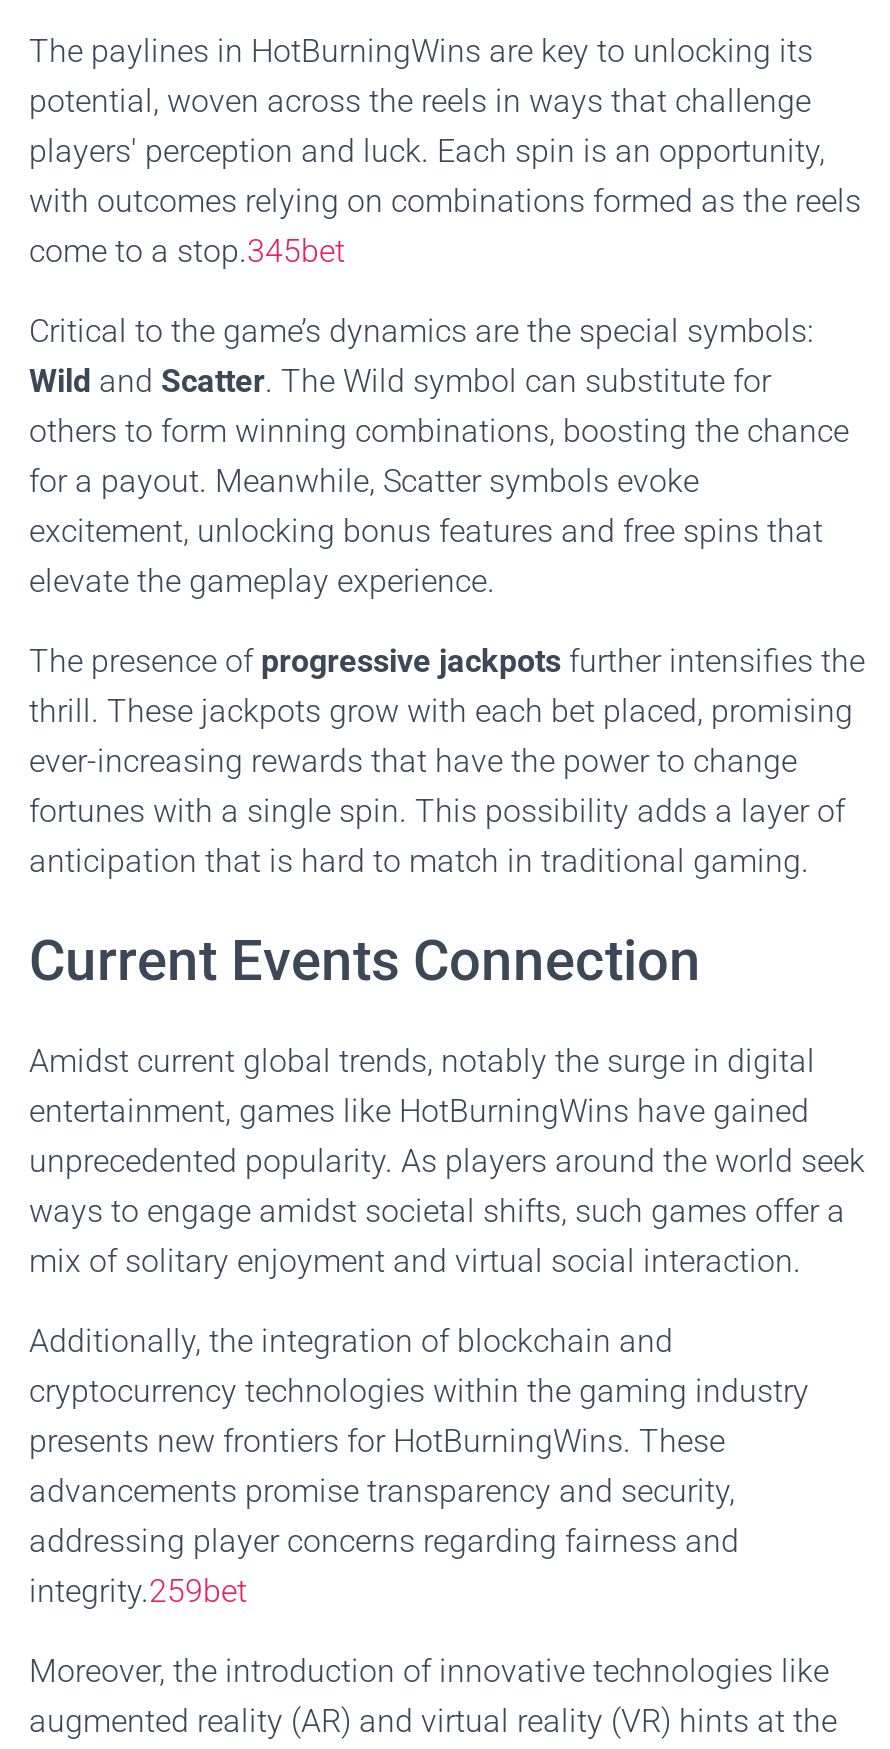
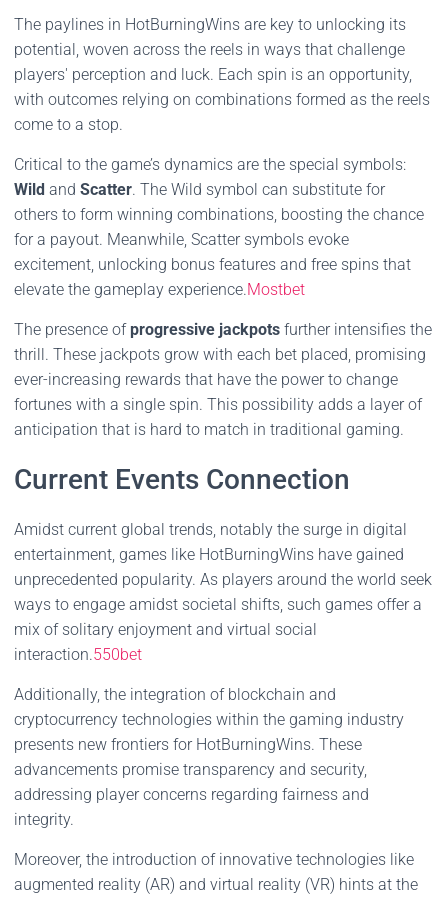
- come to a stop.345bet
+ come to a stop.

- elevate the gameplay experience.
+ elevate the gameplay experience.Mostbet

- mix of solitary enjoyment and virtual social interaction.
+ mix of solitary enjoyment and virtual social
+ interaction.550bet

- integrity.259bet
+ integrity.
